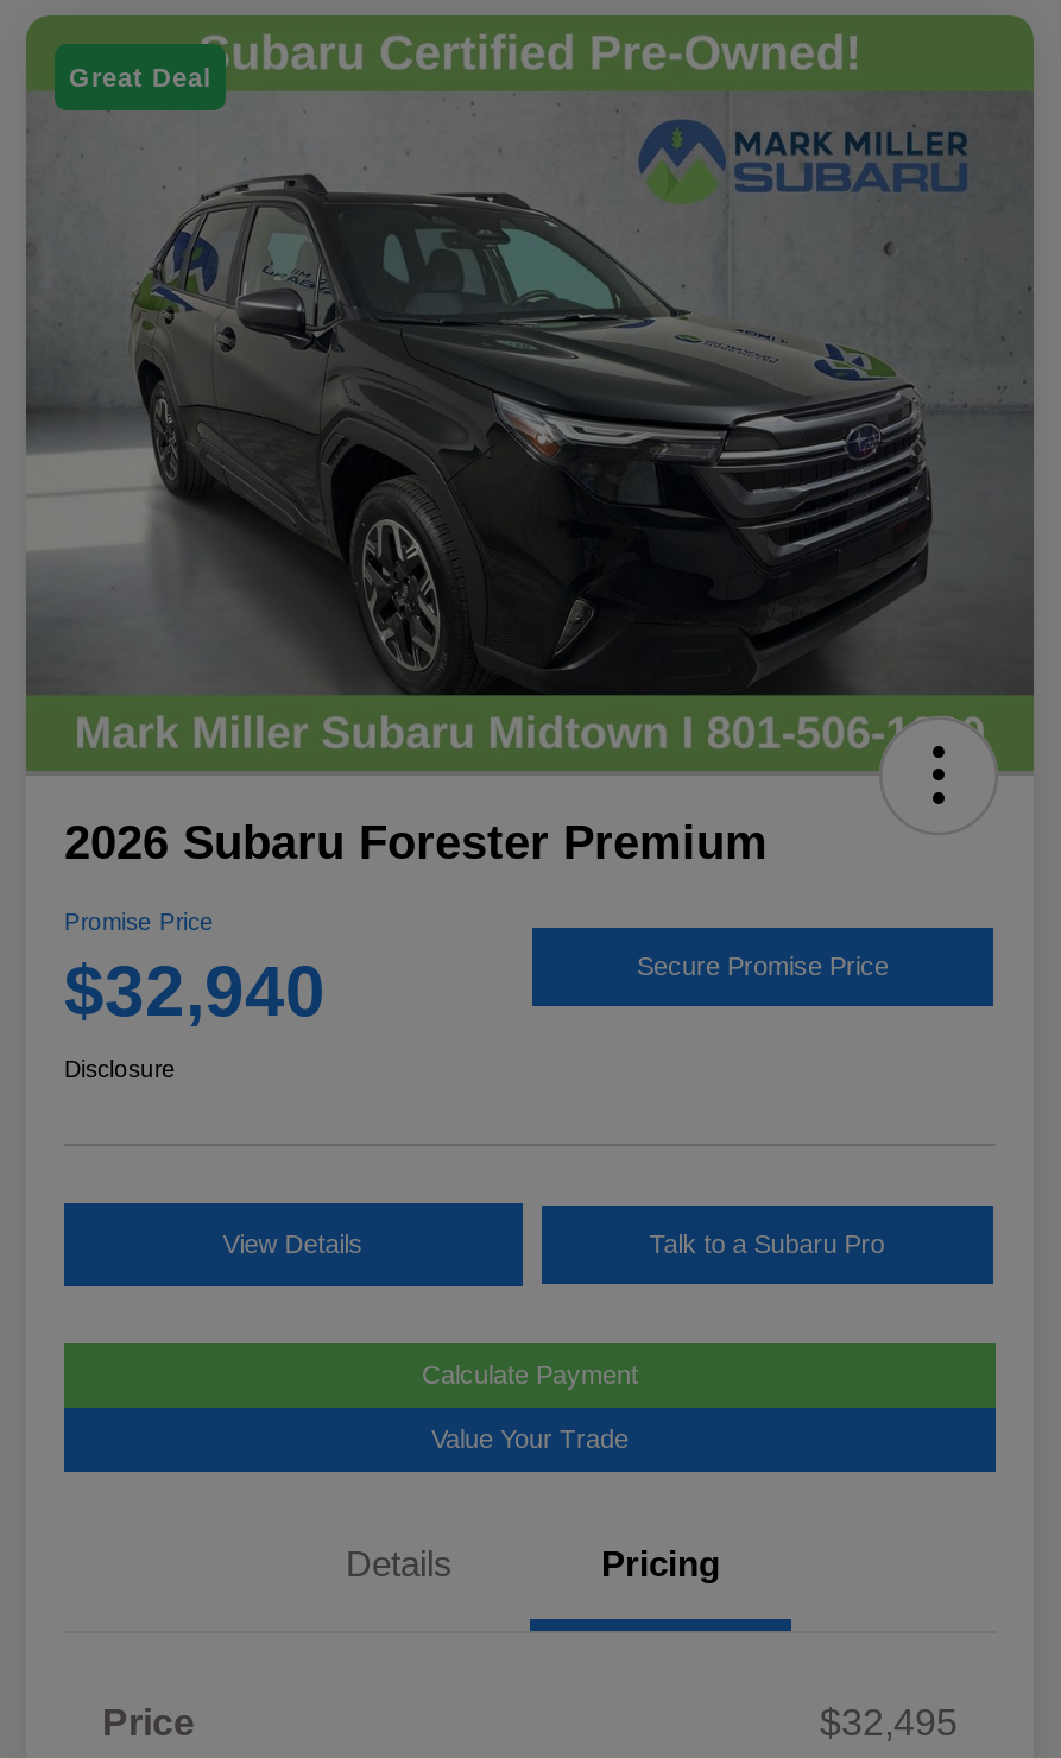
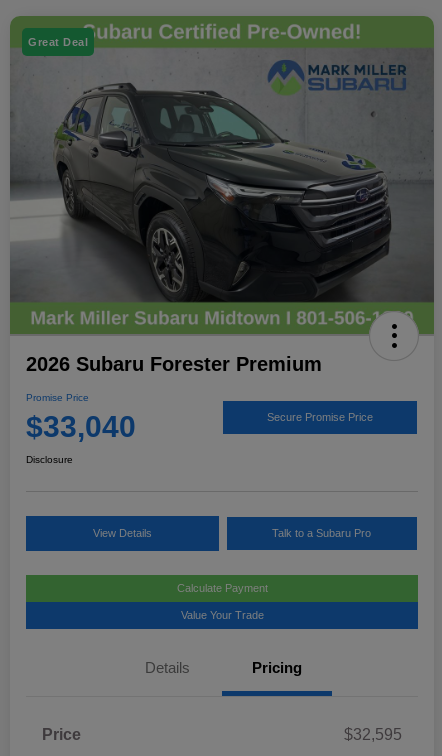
- $32,940
+ $33,040

- $32,495
+ $32,595
